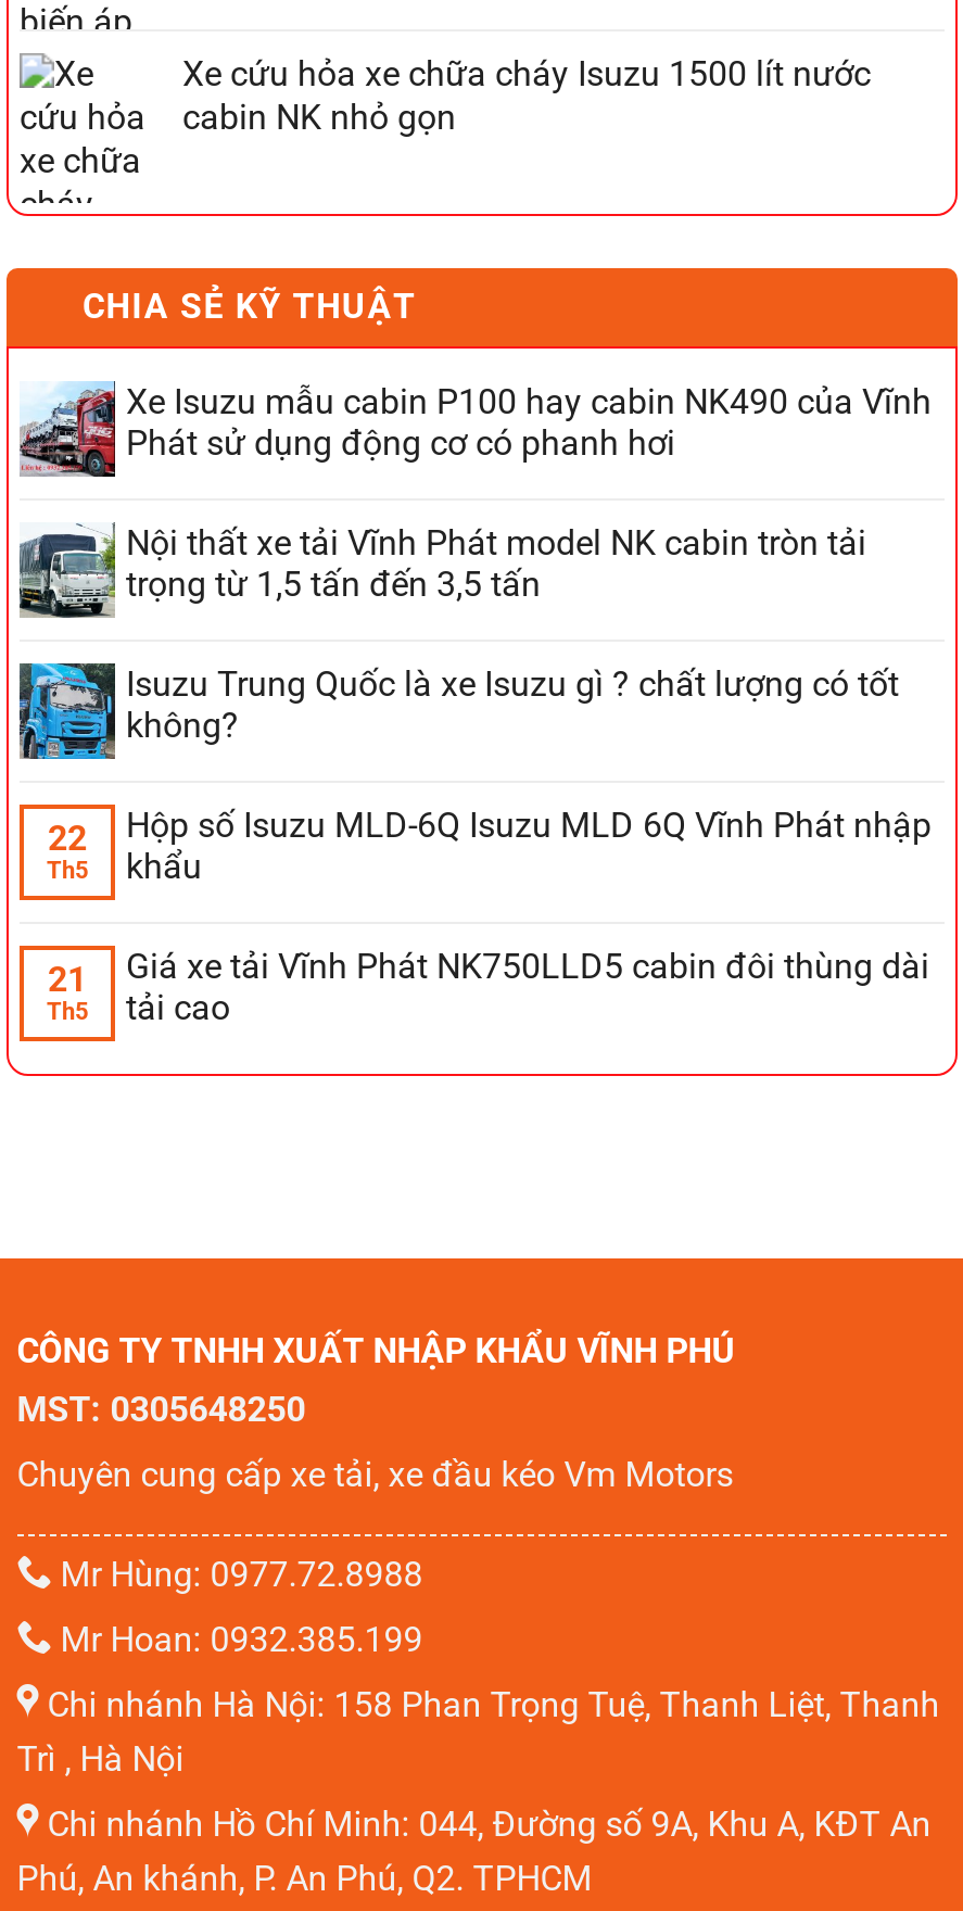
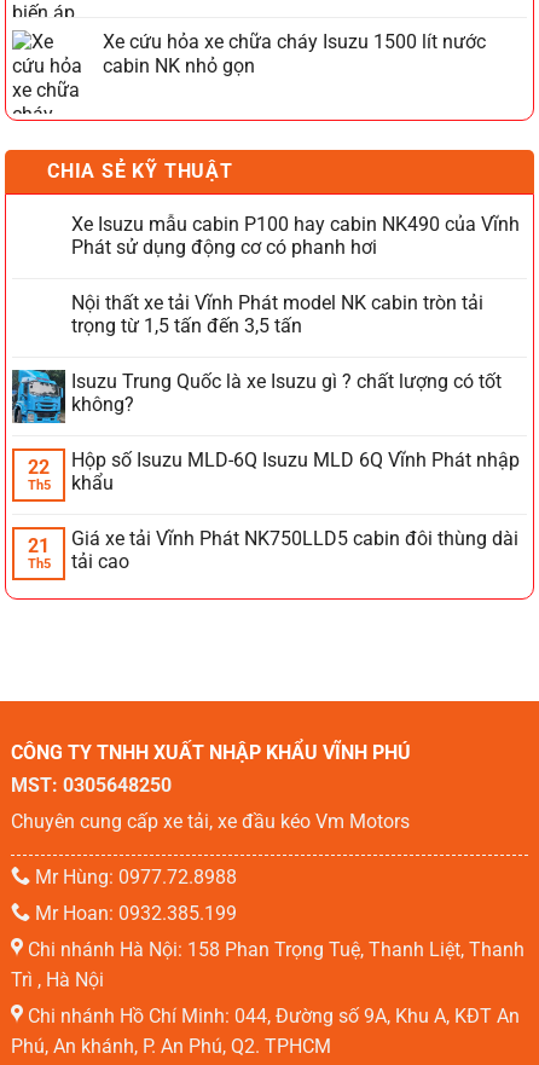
- [image]

- [image]
